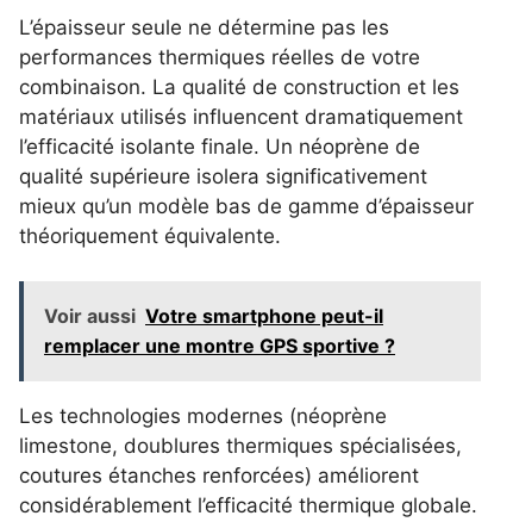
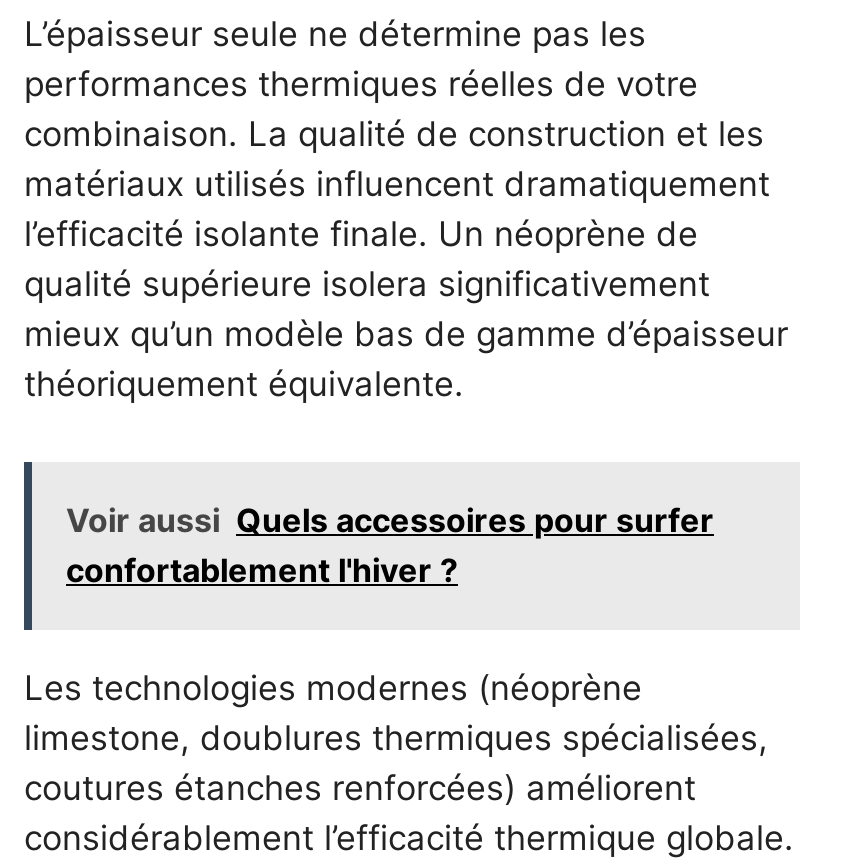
- Voir aussi Votre smartphone peut-il
- remplacer une montre GPS sportive ?
+ Voir aussi Quels accessoires pour surfer
+ confortablement l'hiver ?
